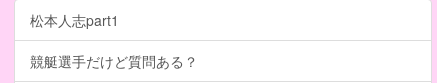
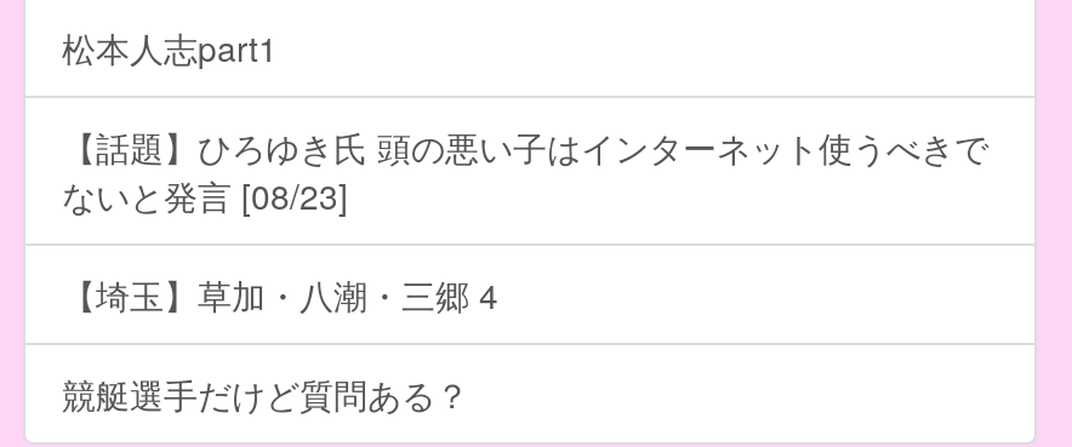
+ 【話題】ひろゆき氏 頭の悪い子はインターネット使うべきで
+ ないと発言 [08/23]
+ 【埼玉】草加・八潮・三郷 4
